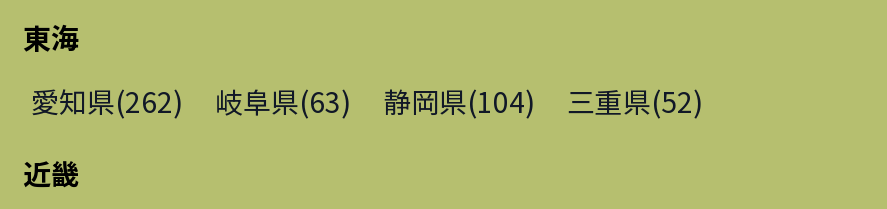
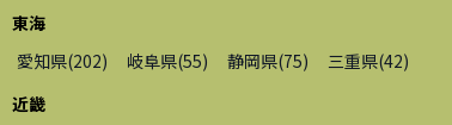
- 愛知県(262)
+ 愛知県(202)

- 岐阜県(63)
+ 岐阜県(55)

- 静岡県(104)
+ 静岡県(75)

- 三重県(52)
+ 三重県(42)
